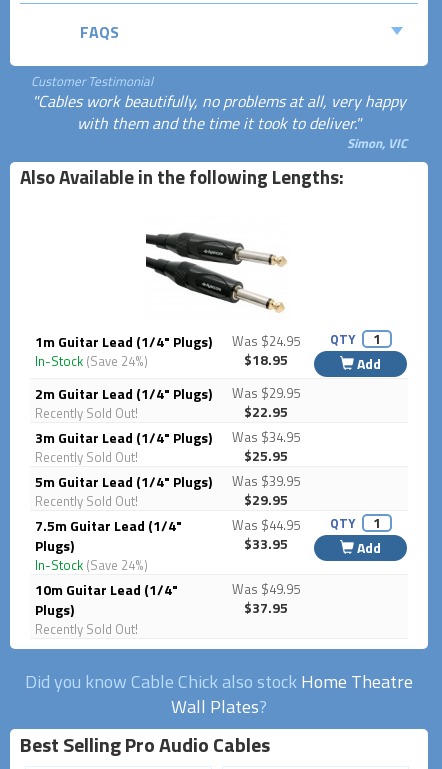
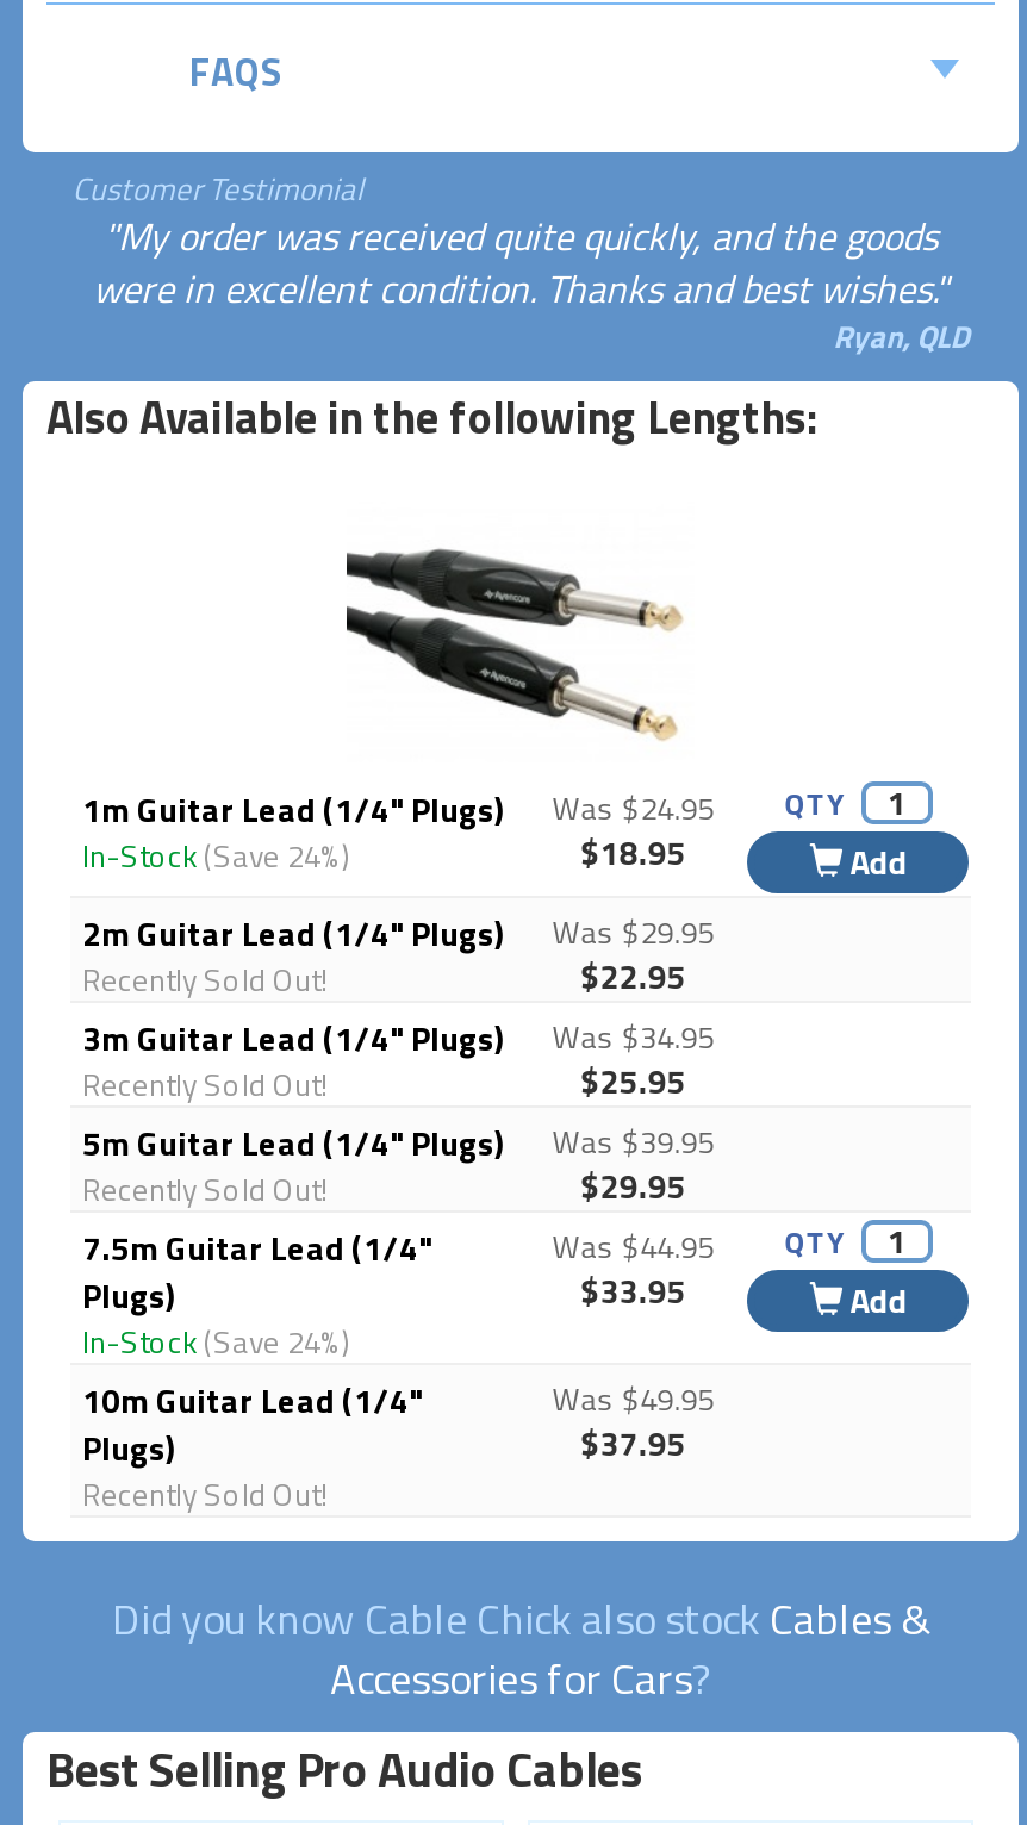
- "Cables work beautifully, no problems at all, very happy
- with them and the time it took to deliver."
- Simon, VIC
+ "My order was received quite quickly, and the goods
+ were in excellent condition. Thanks and best wishes."
+ Ryan, QLD

- Did you know Cable Chick also stock Home Theatre
- Wall Plates?
+ Did you know Cable Chick also stock Cables &
+ Accessories for Cars?
